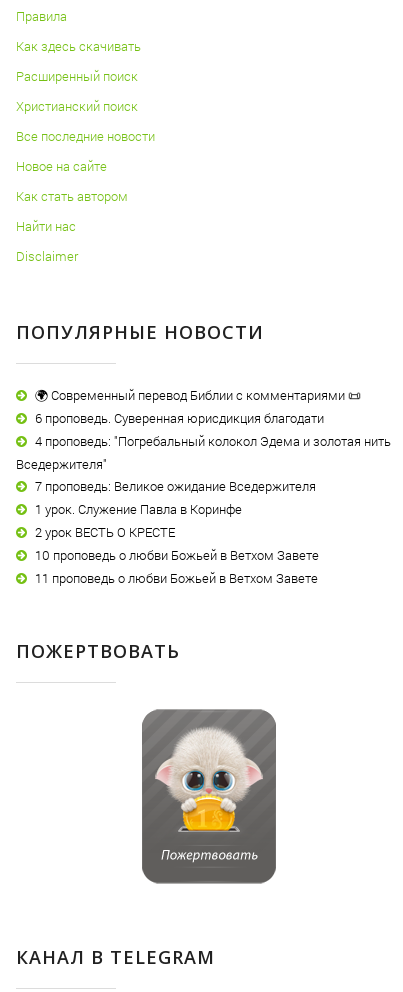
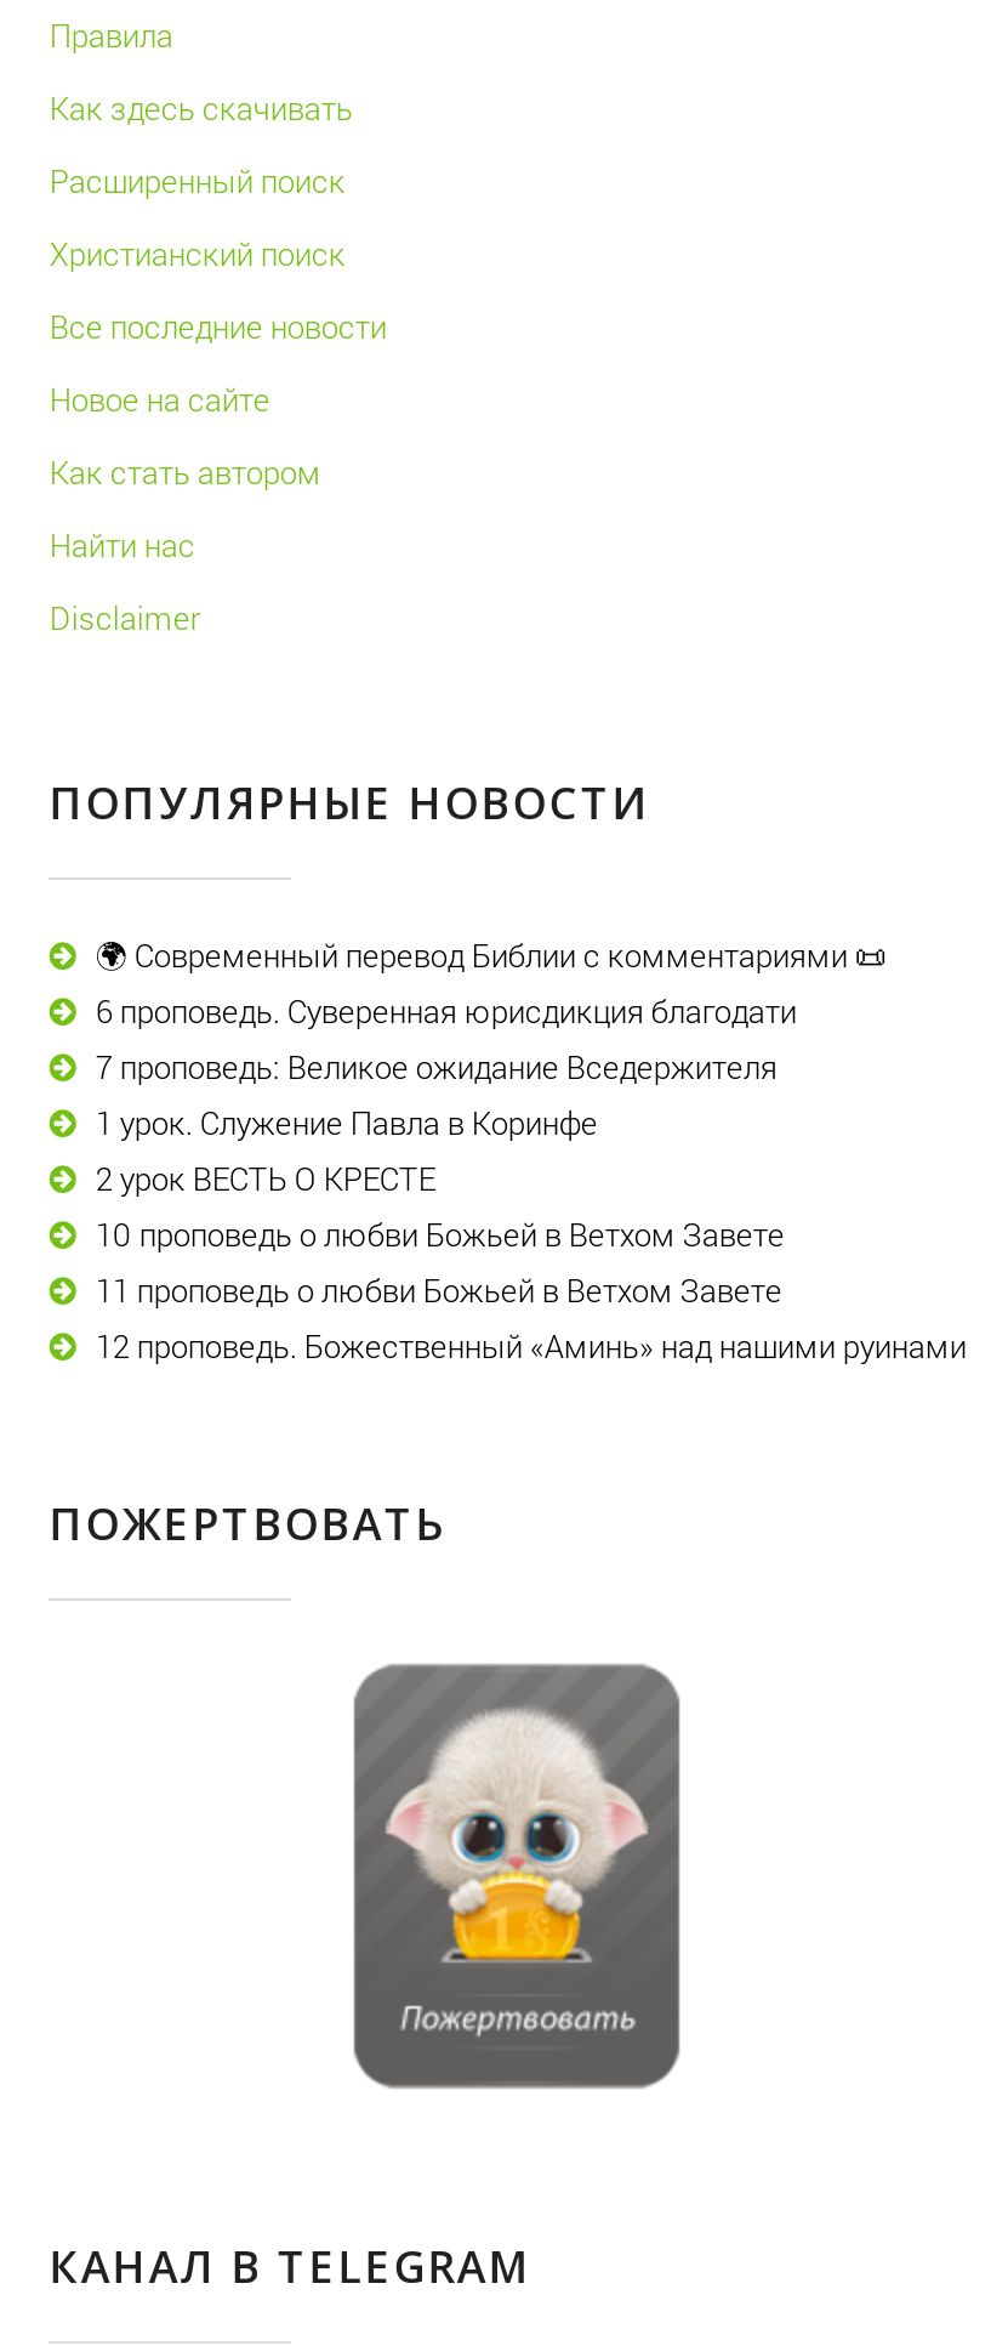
- 4 проповедь: "Погребальный колокол Эдема и золотая нить
- Вседержителя"

moved up: 7 проповедь: Великое ожидание Вседержителя | 1 урок. Служение Павла в Коринфе | 2 урок ВЕСТЬ О КРЕСТЕ | 10 проповедь о любви Божьей в Ветхом Завете | 11 проповедь о любви Божьей в Ветхом Завете

+ 12 проповедь. Божественный «Аминь» над нашими руинами
